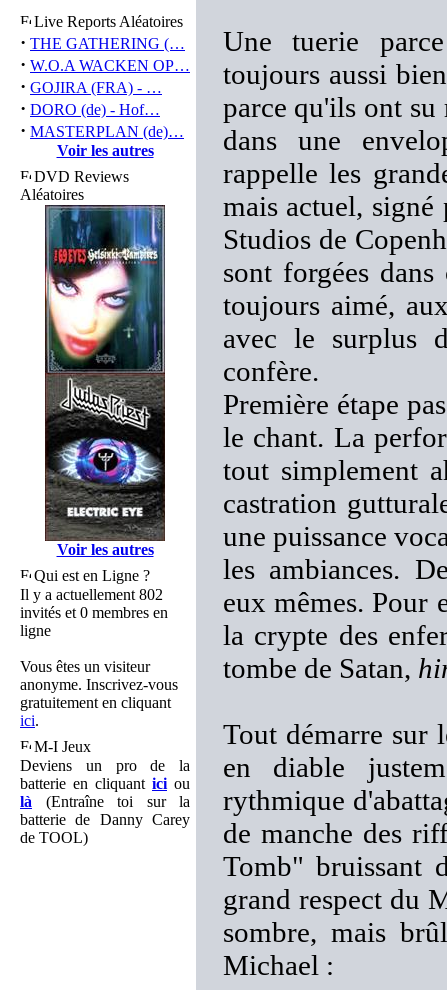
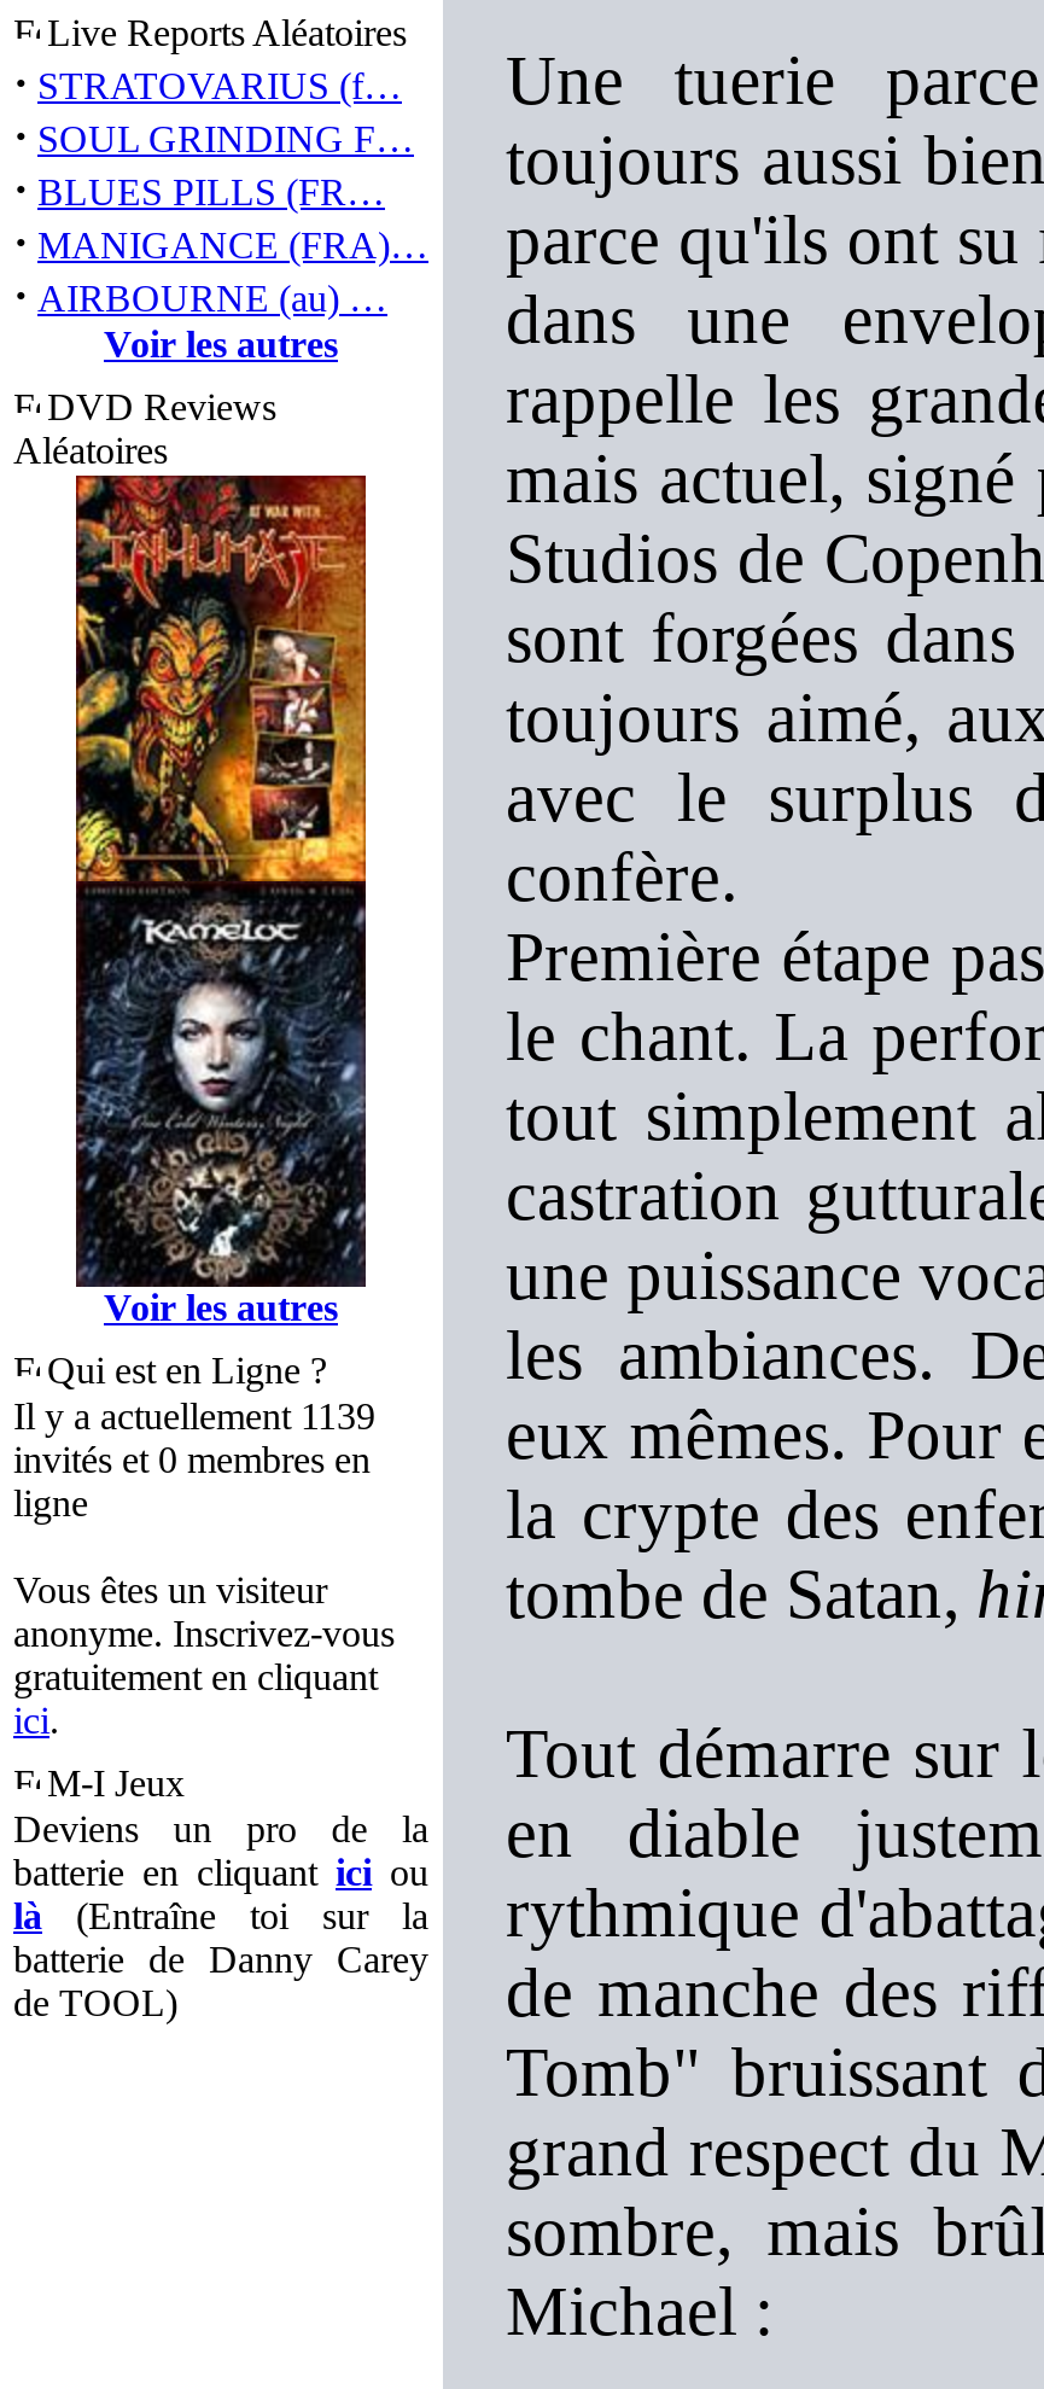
- · THE GATHERING (…
- · W.O.A WACKEN OP…
- · GOJIRA (FRA) - …
- · DORO (de) - Hof…
- · MASTERPLAN (de)…
+ · STRATOVARIUS (f…
+ · SOUL GRINDING F…
+ · BLUES PILLS (FR…
+ · MANIGANCE (FRA)…
+ · AIRBOURNE (au) …

- [image]
+ [image]

- Il y a actuellement 802
+ Il y a actuellement 1139
